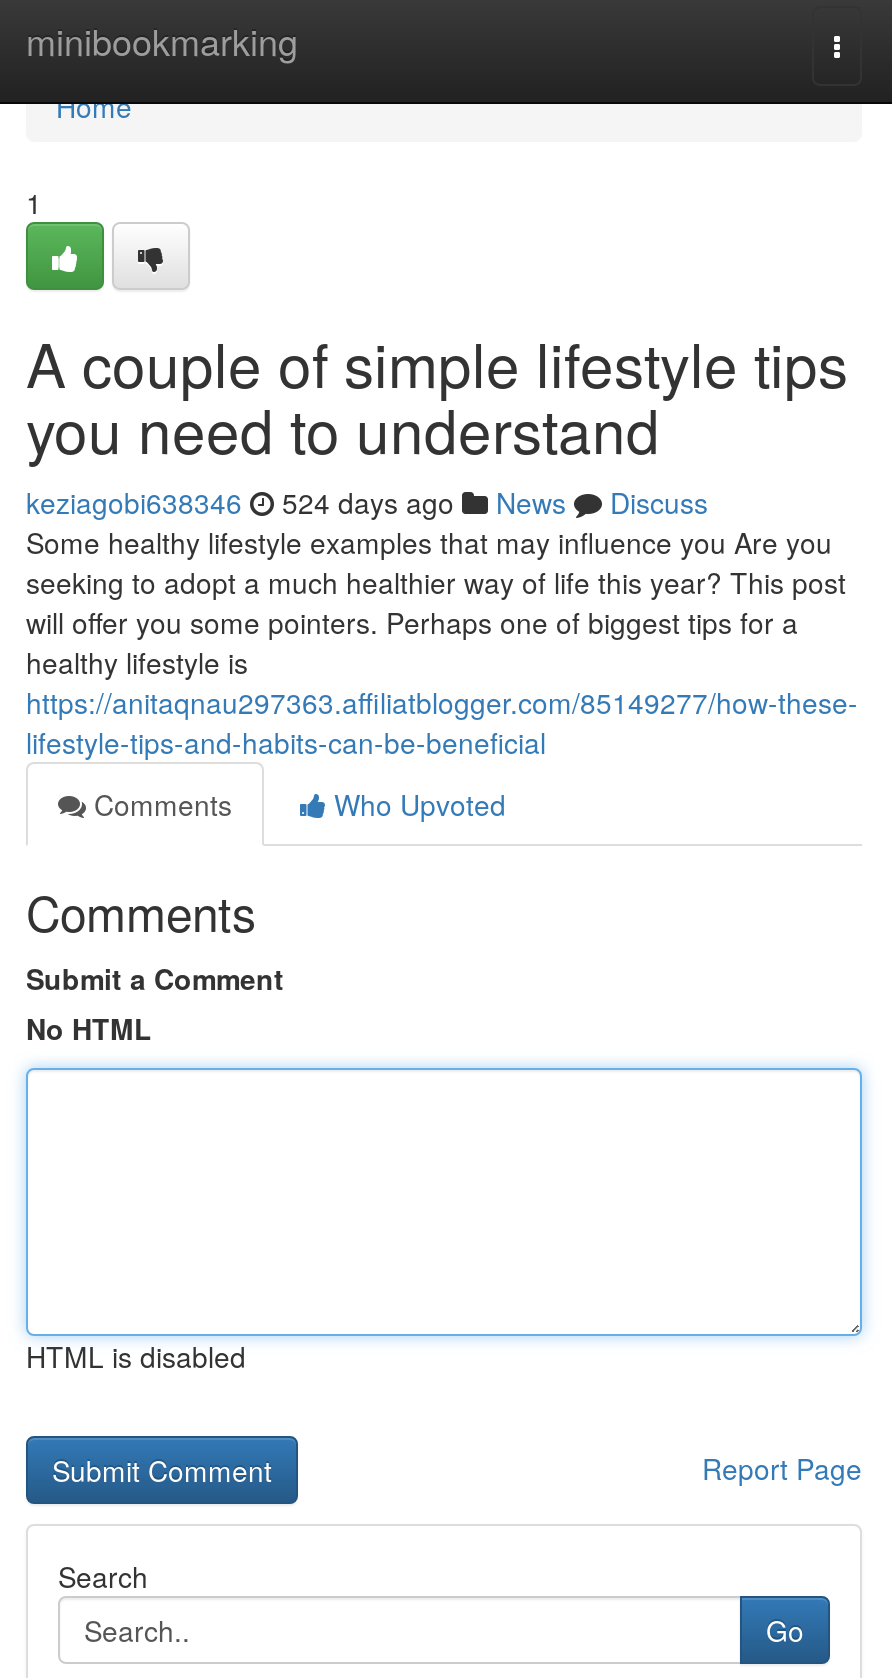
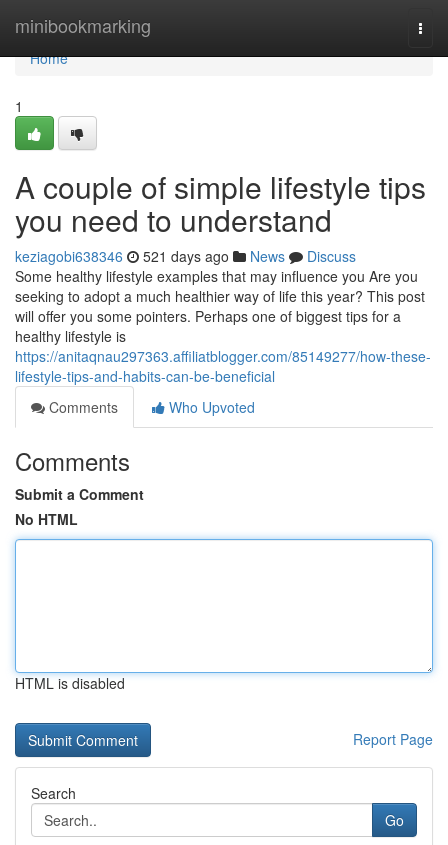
- keziagobi638346 524 days ago News Discuss
+ keziagobi638346 521 days ago News Discuss
